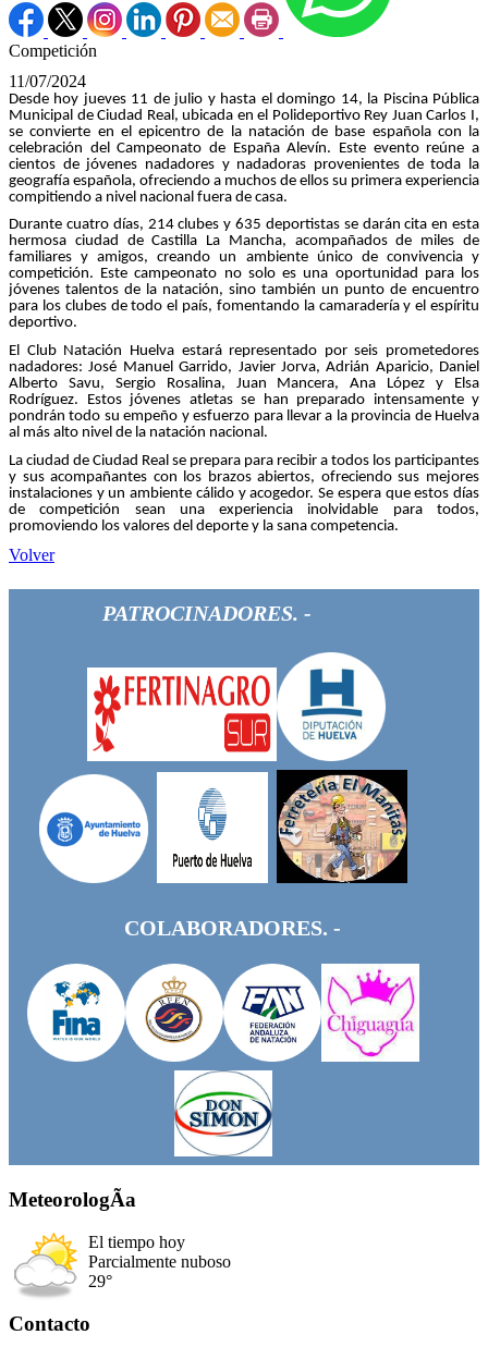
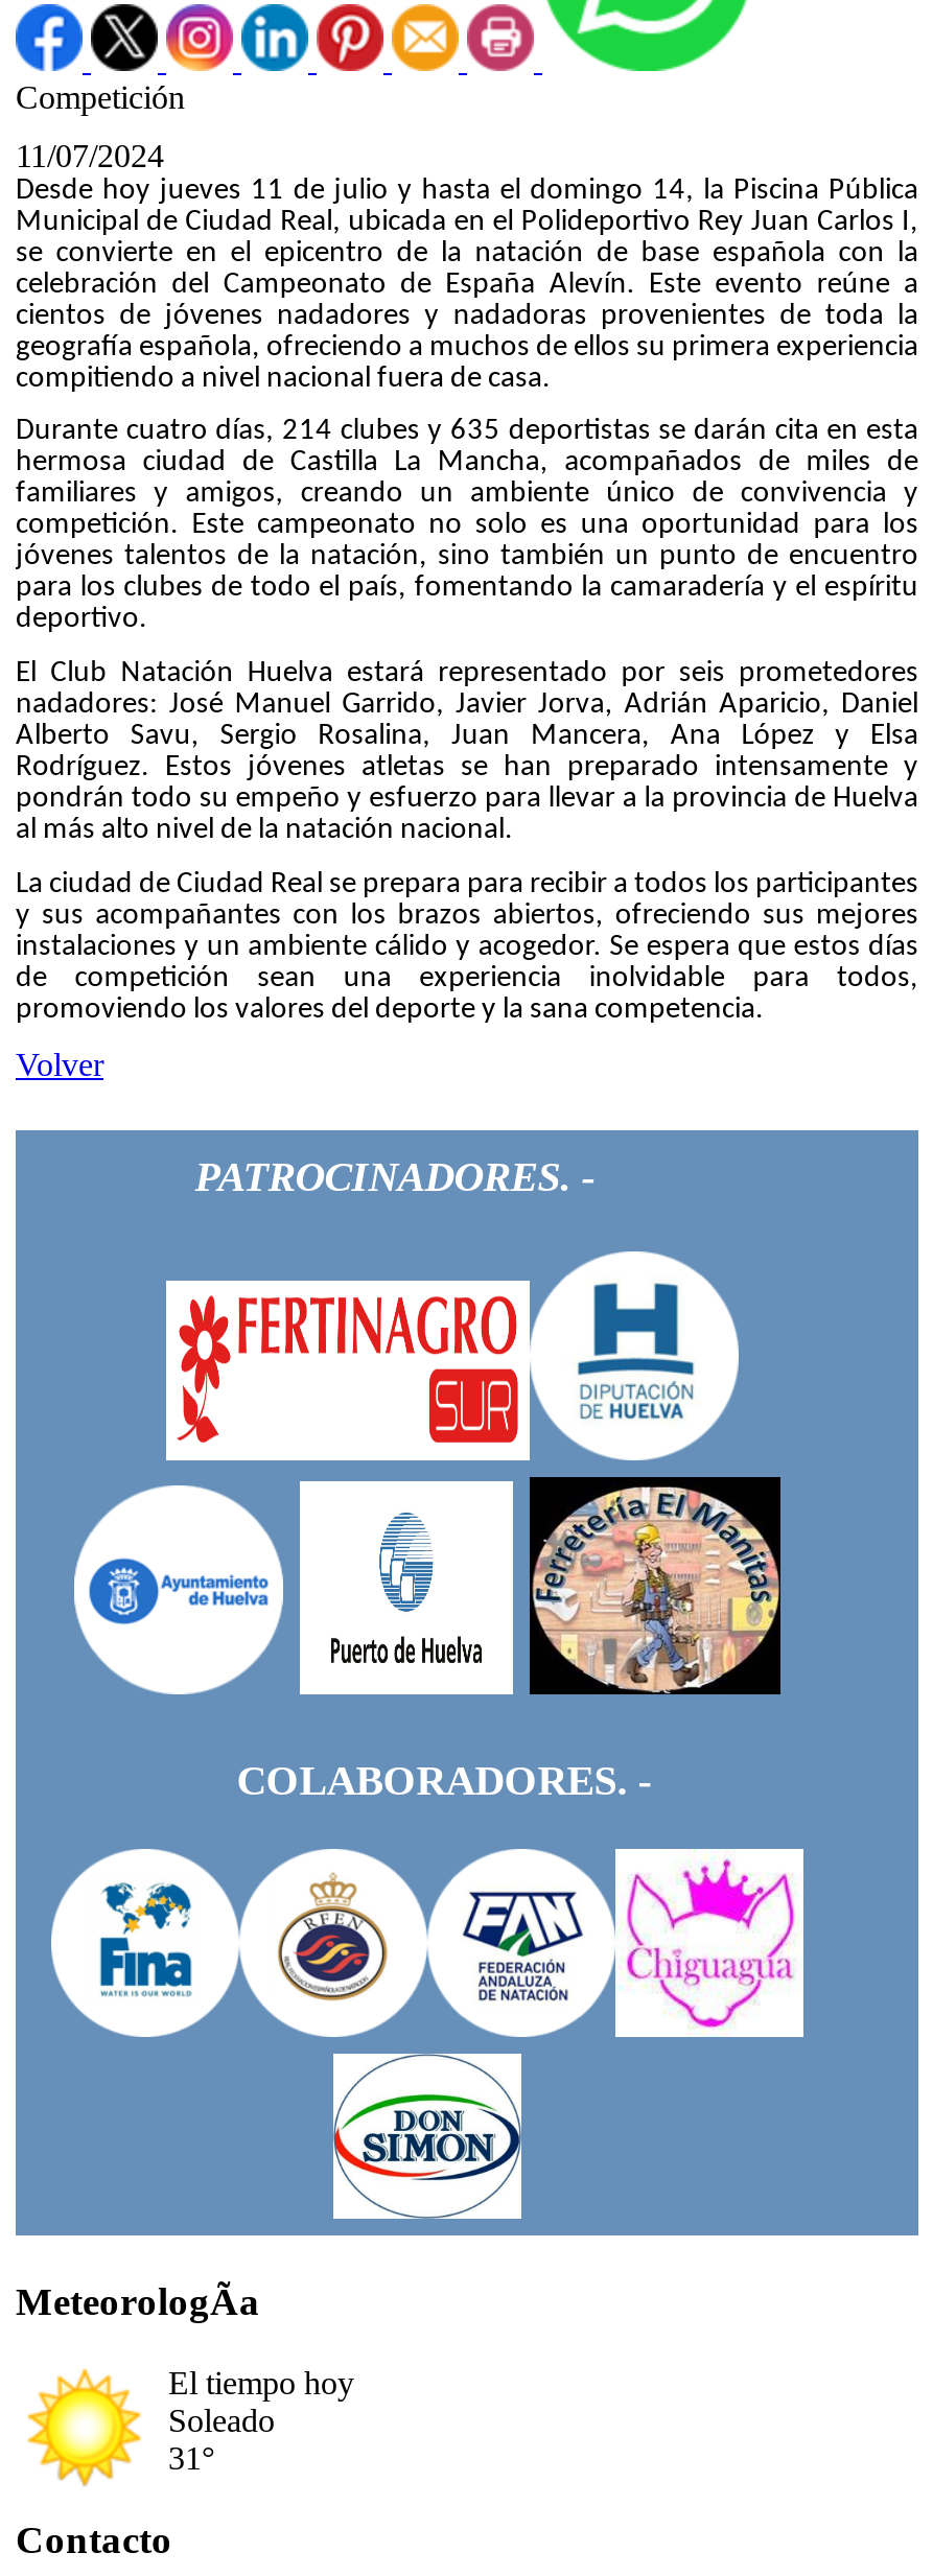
- [image]
- Parcialmente nuboso
- 29°
+ [image]
+ Soleado
+ 31°
